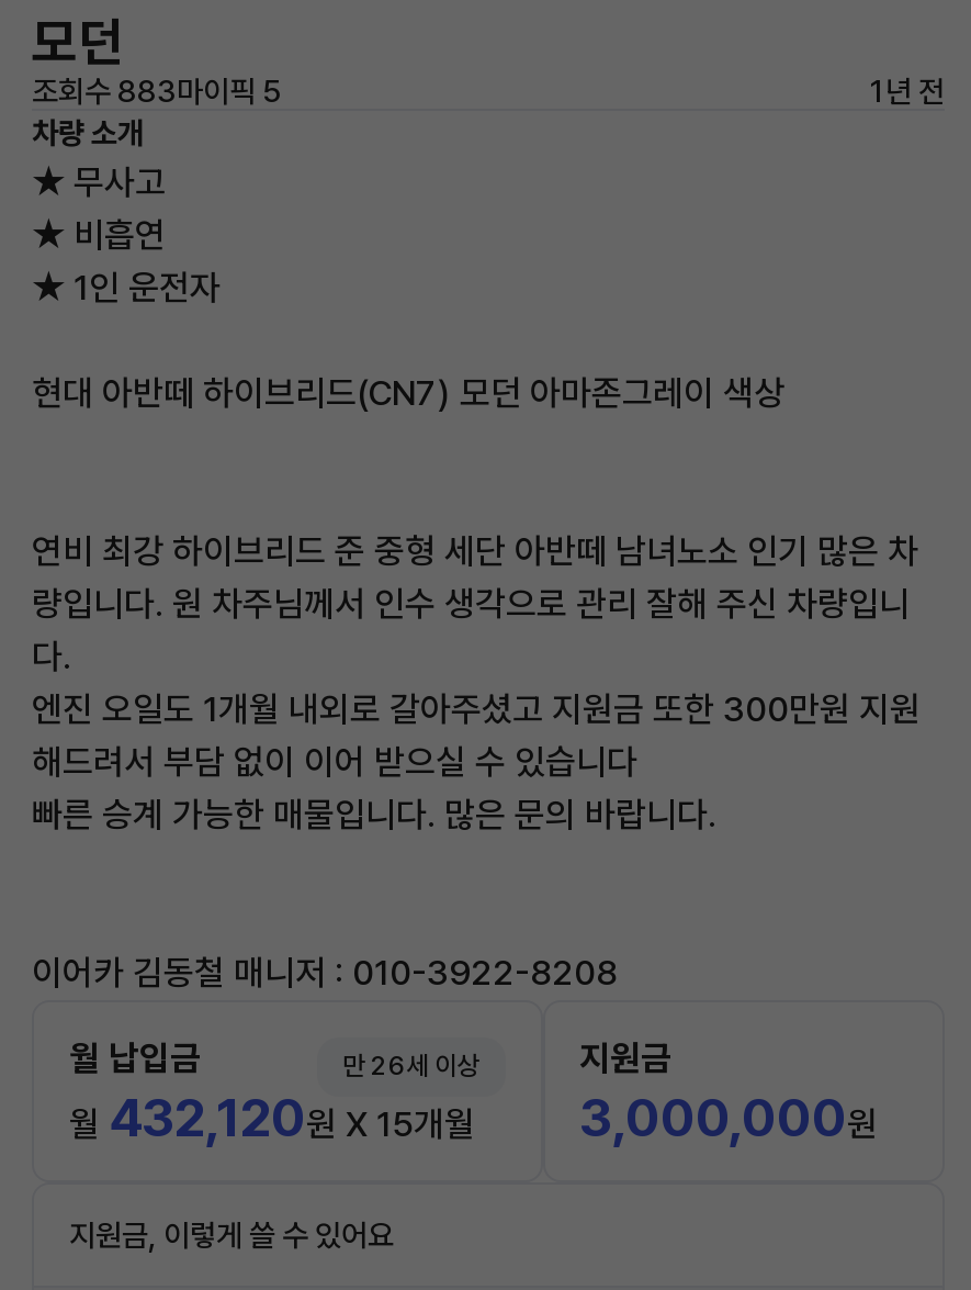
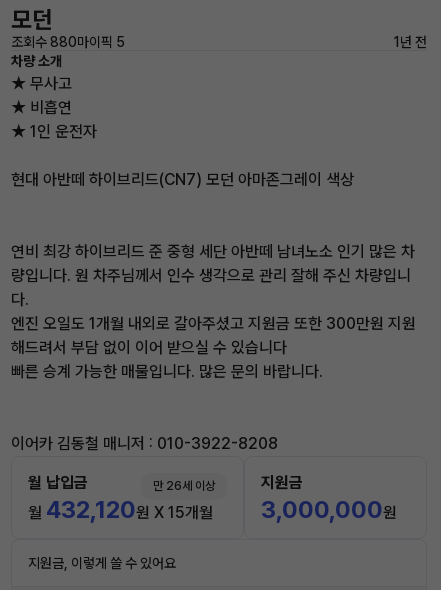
- 조회수 883마이픽 5
+ 조회수 880마이픽 5
